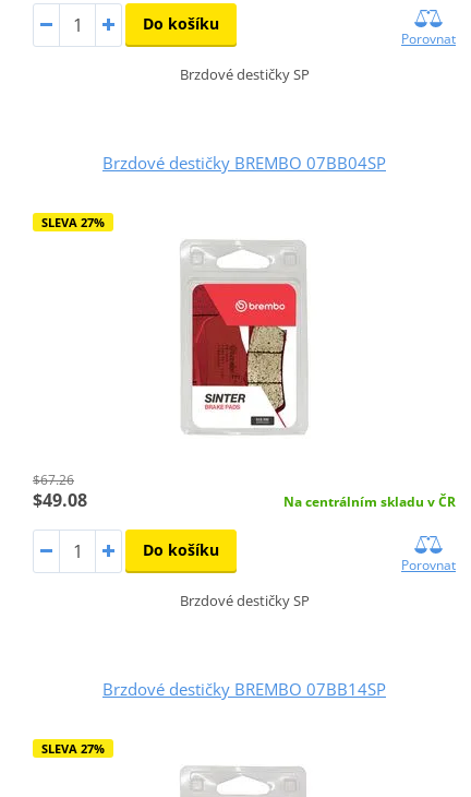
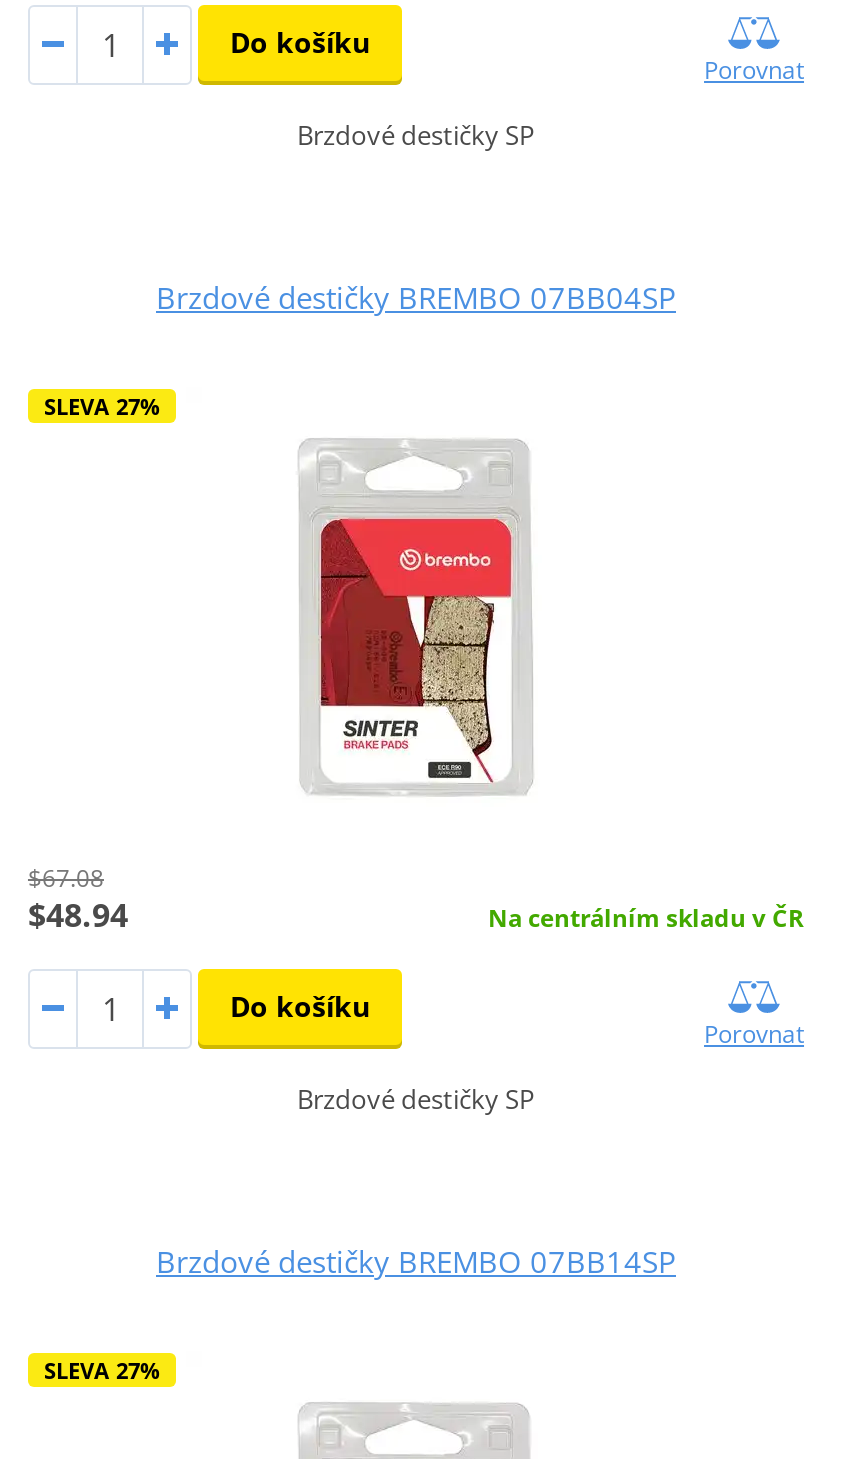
- $67.26
+ $67.08

- $49.08
+ $48.94
